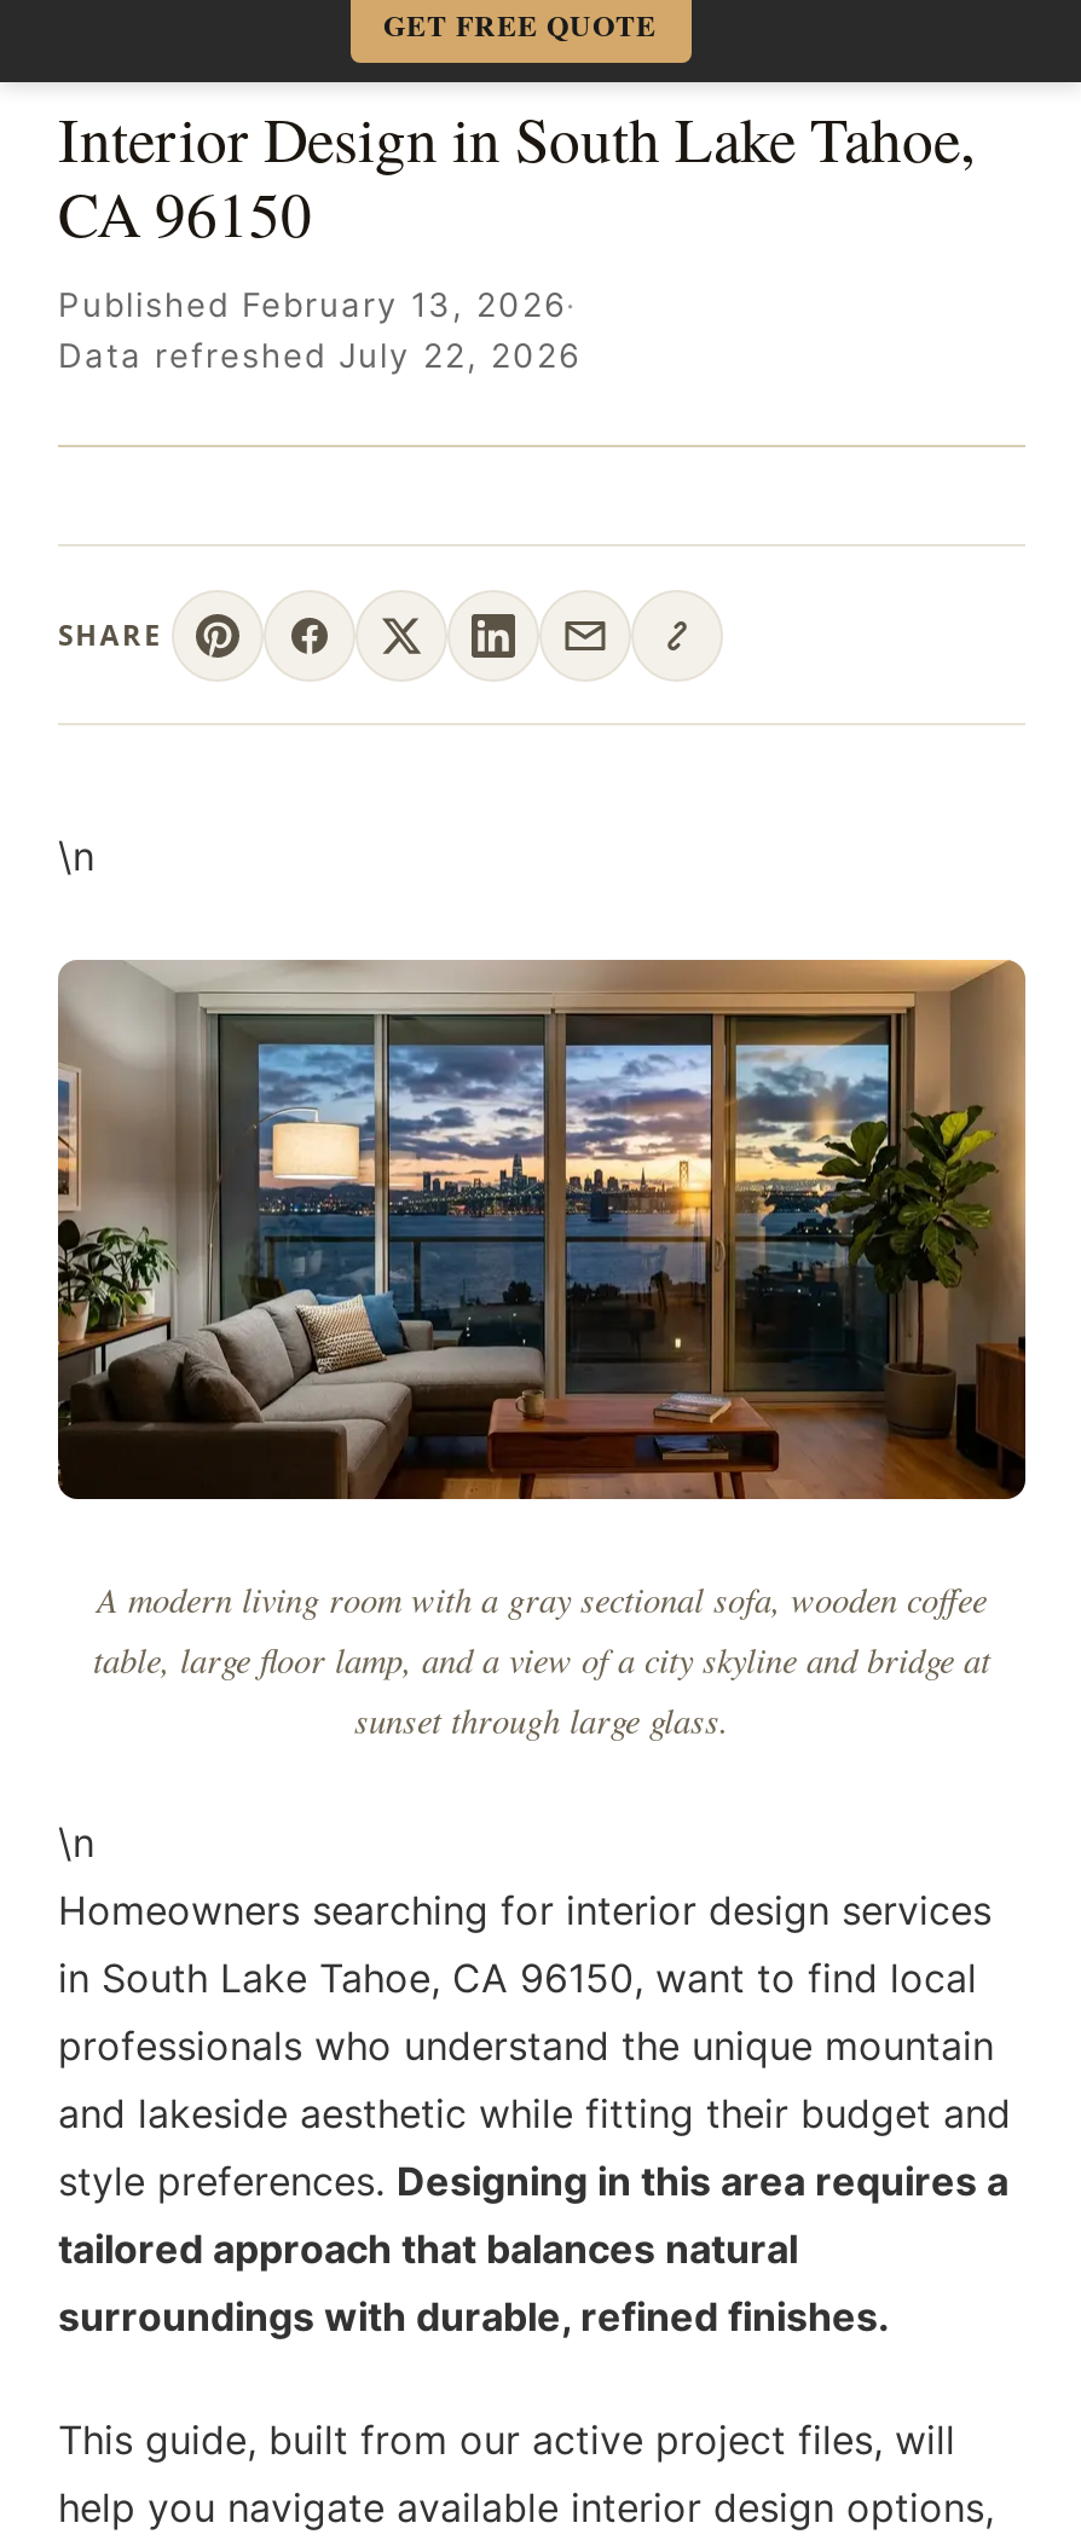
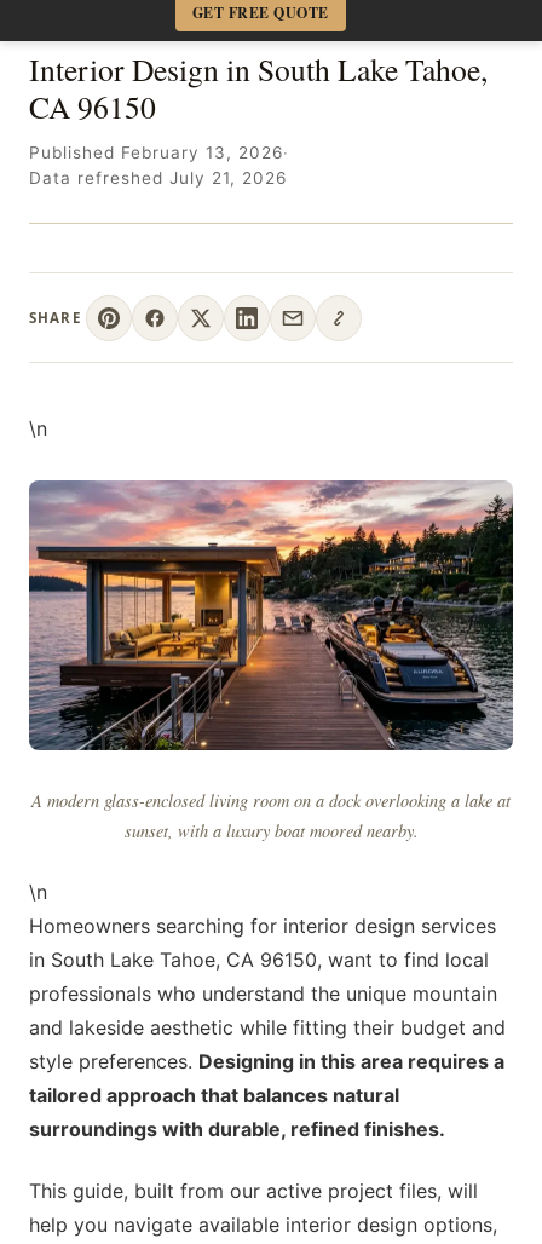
- Data refreshed July 22, 2026
+ Data refreshed July 21, 2026

- [image]
- A modern living room with a gray sectional sofa, wooden coffee
- table, large floor lamp, and a view of a city skyline and bridge at
- sunset through large glass.
+ [image]
+ A modern glass-enclosed living room on a dock overlooking a lake at
+ sunset, with a luxury boat moored nearby.
